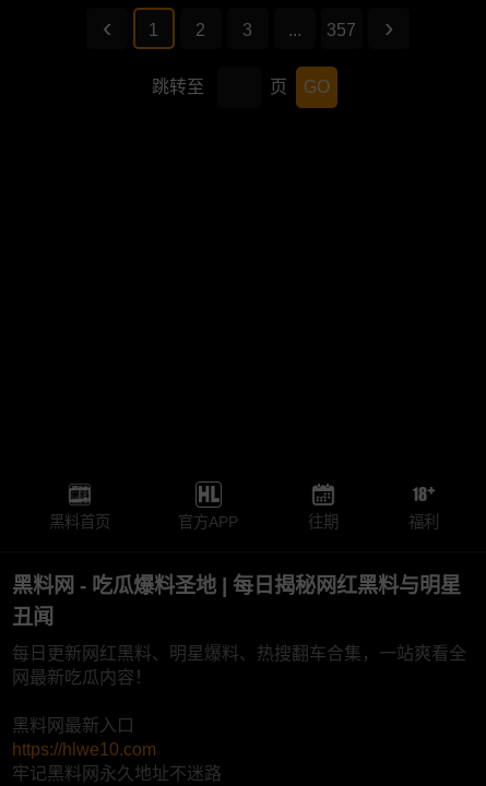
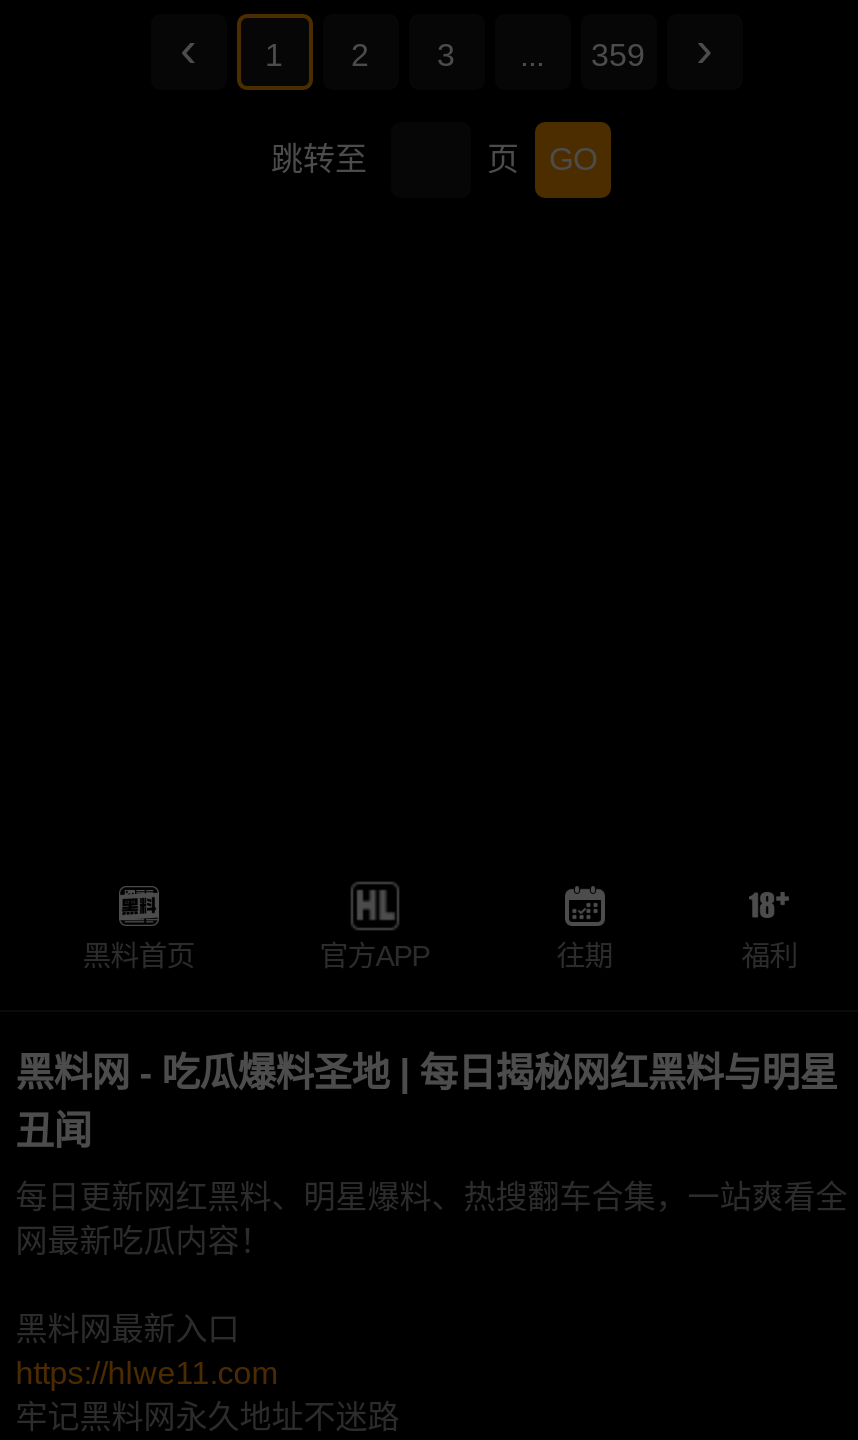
- 357
+ 359

- https://hlwe10.com
+ https://hlwe11.com
